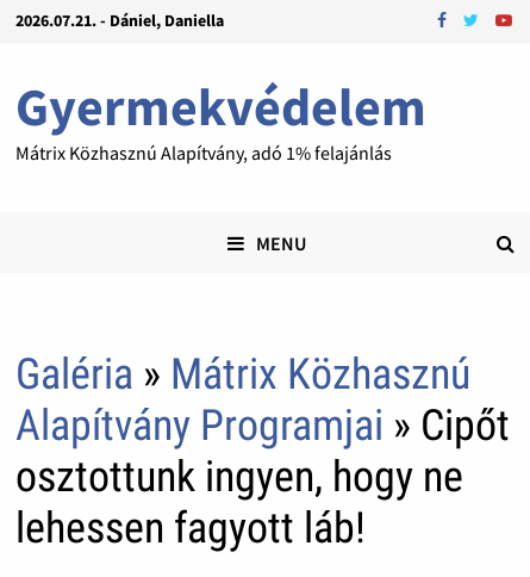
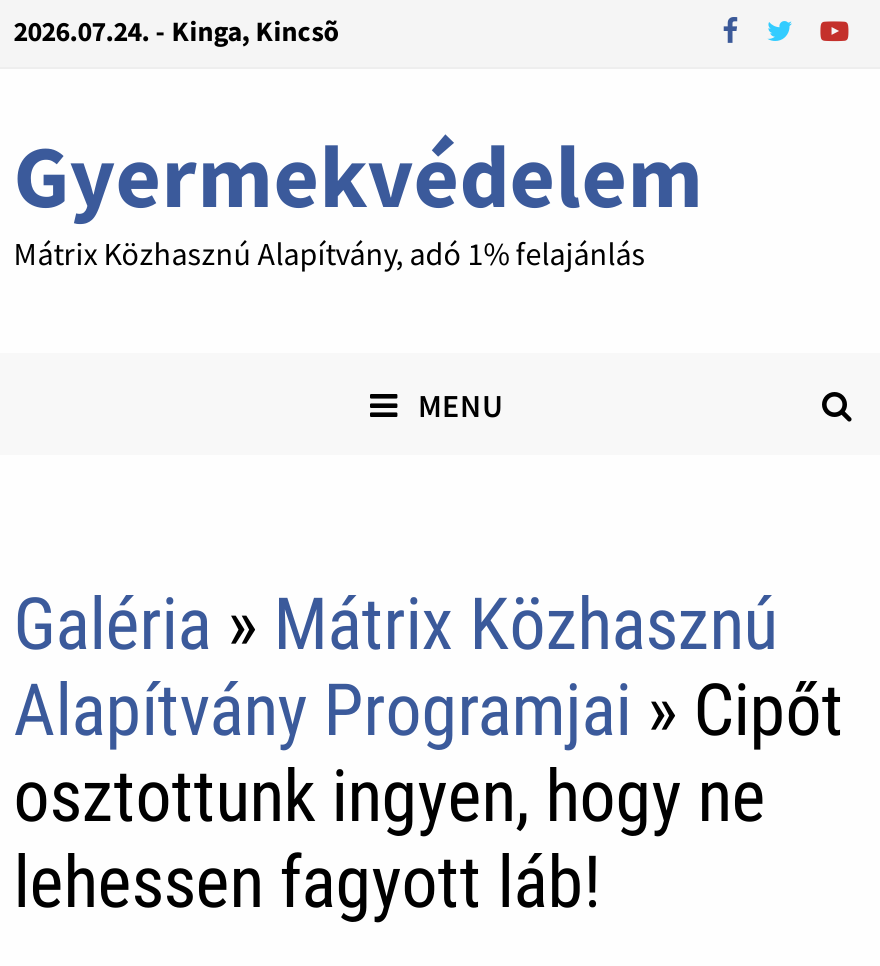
- 2026.07.21. - Dániel, Daniella
+ 2026.07.24. - Kinga, Kincsõ
